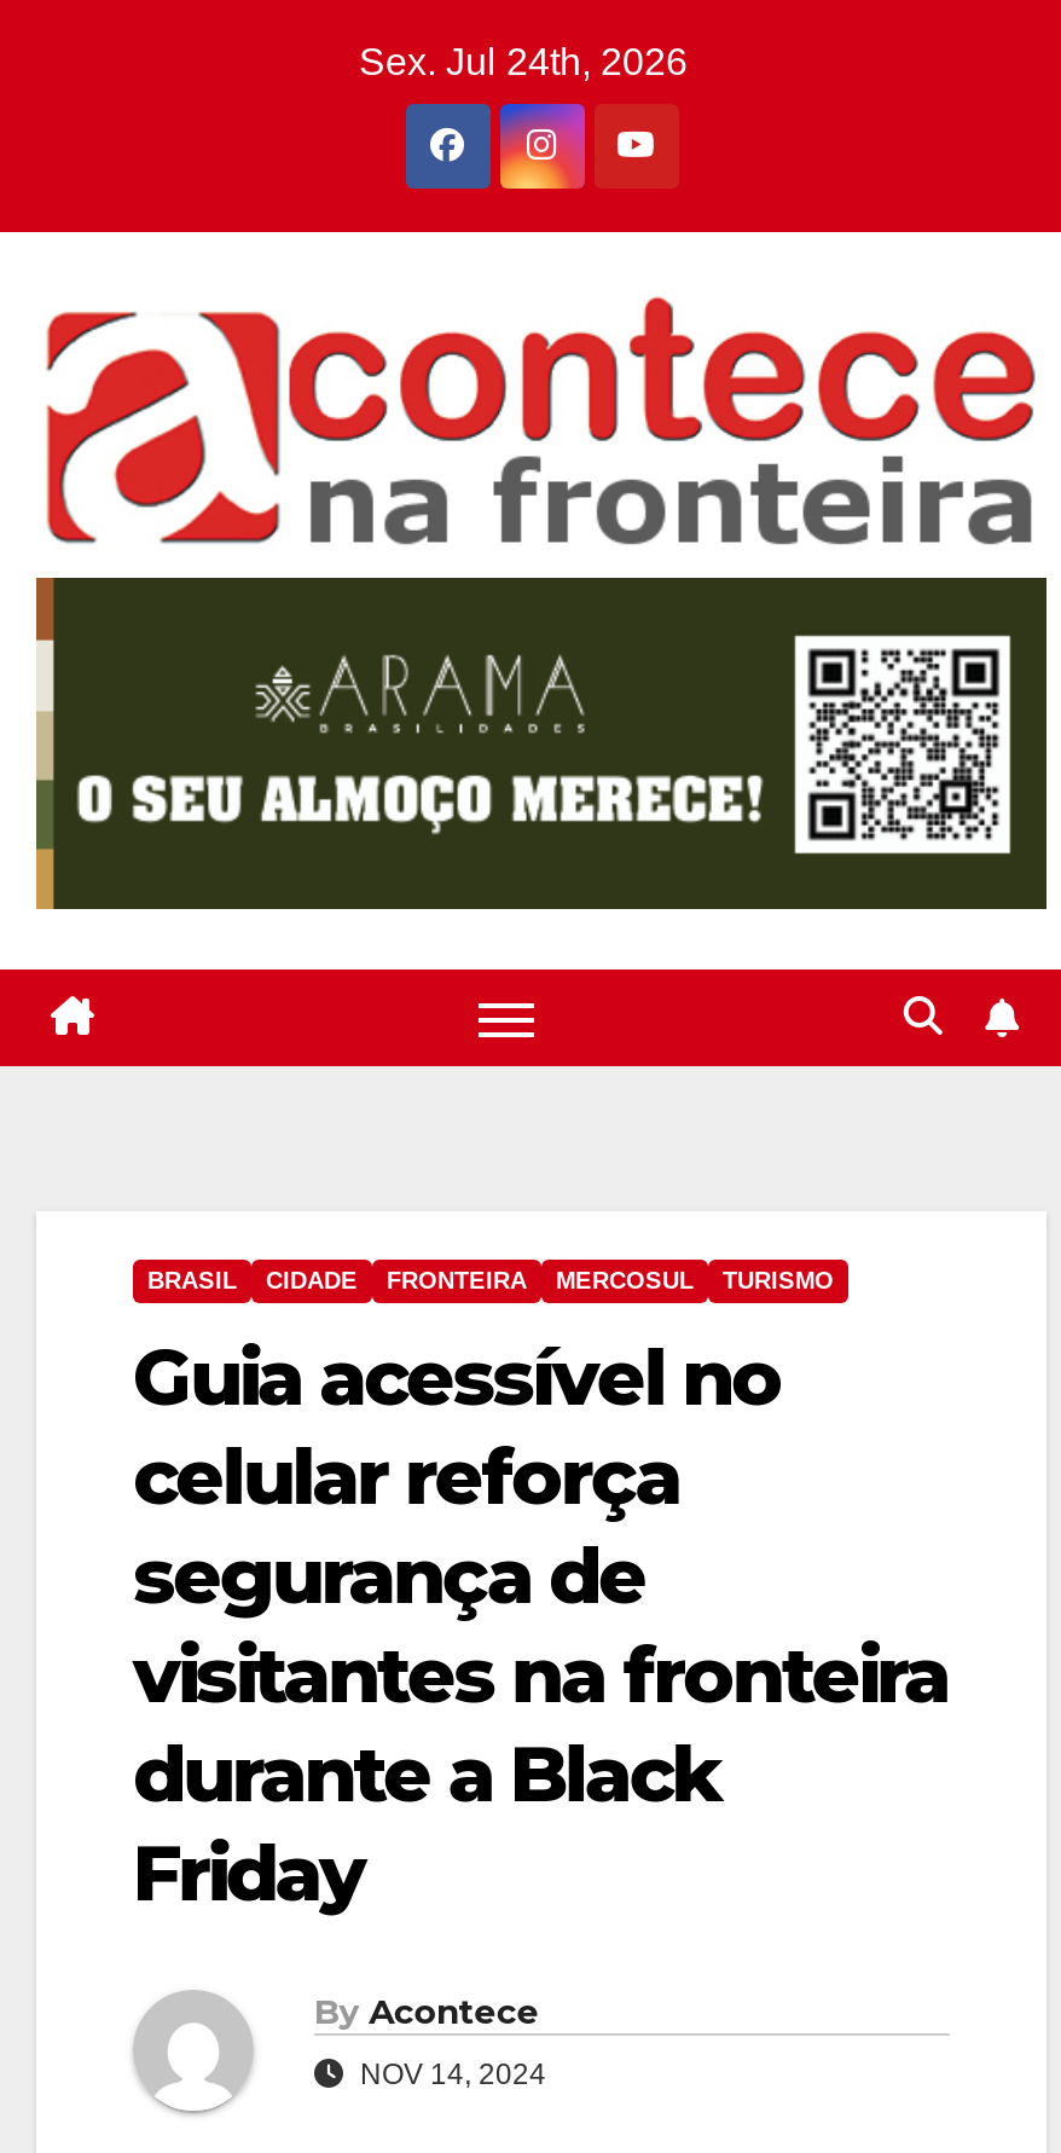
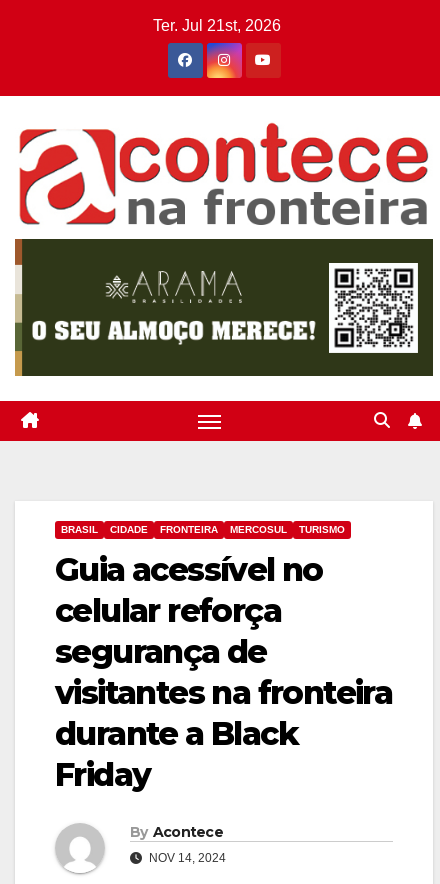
- Sex. Jul 24th, 2026
+ Ter. Jul 21st, 2026
